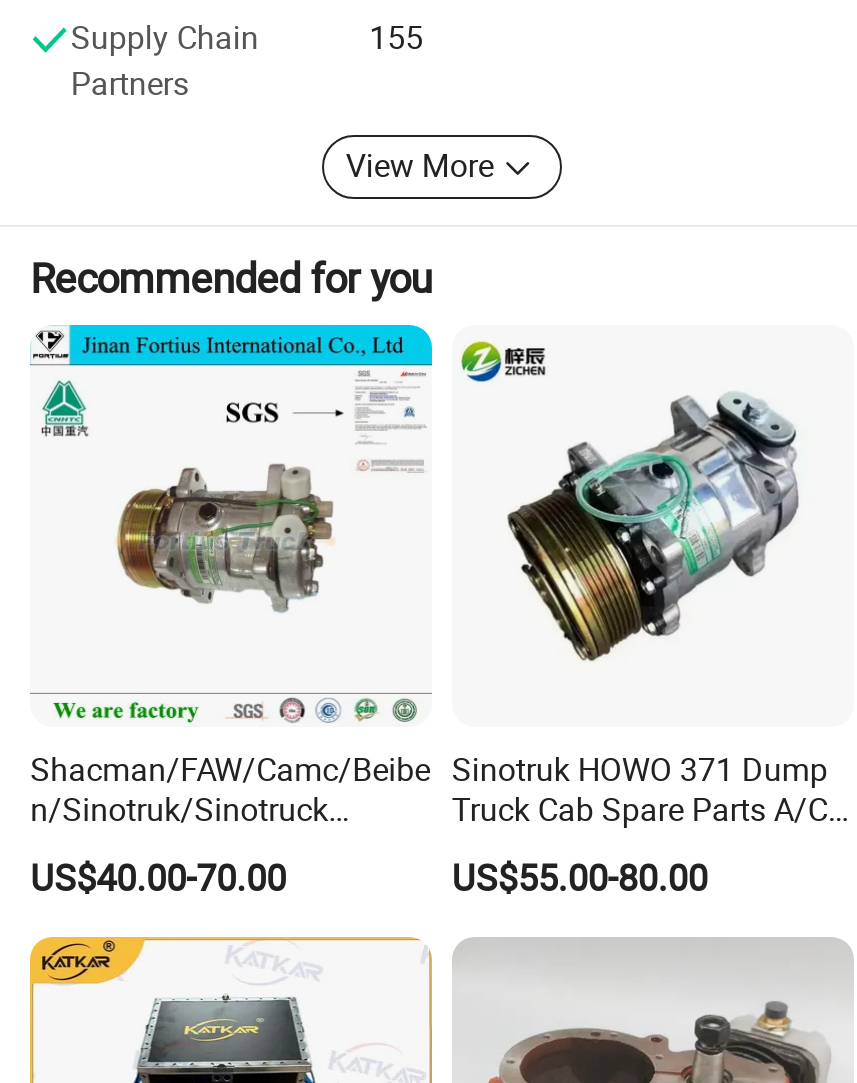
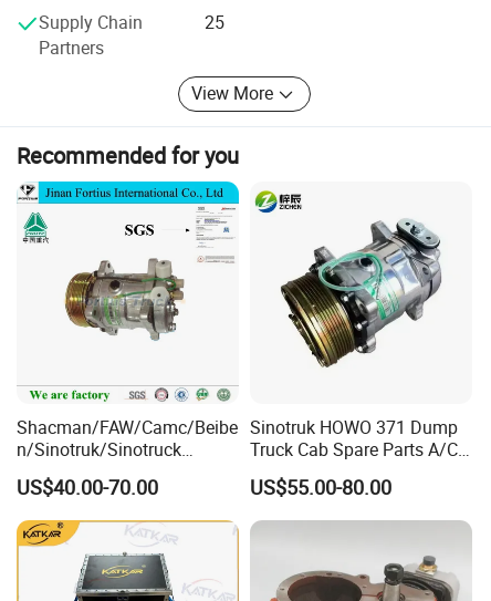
- 155
+ 25
